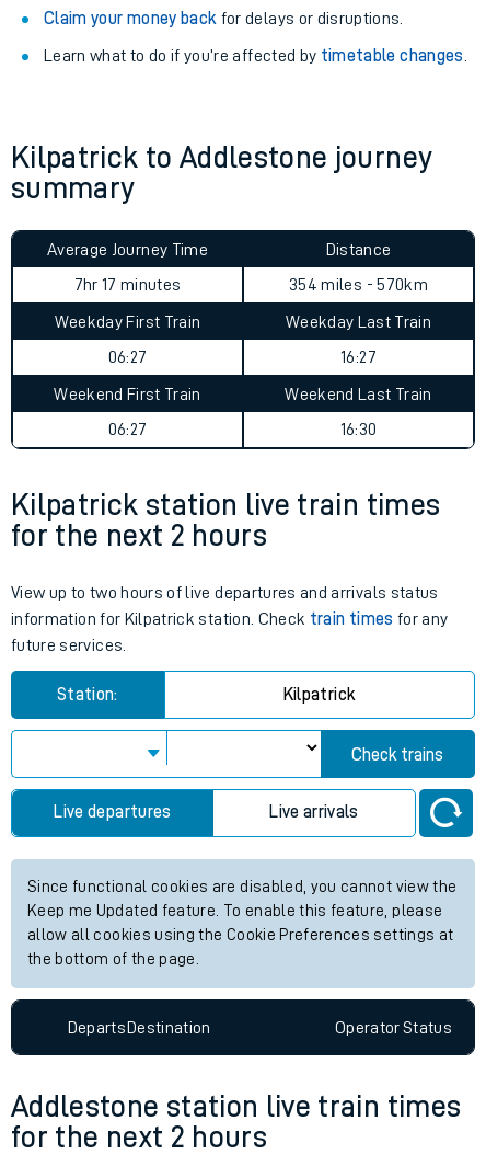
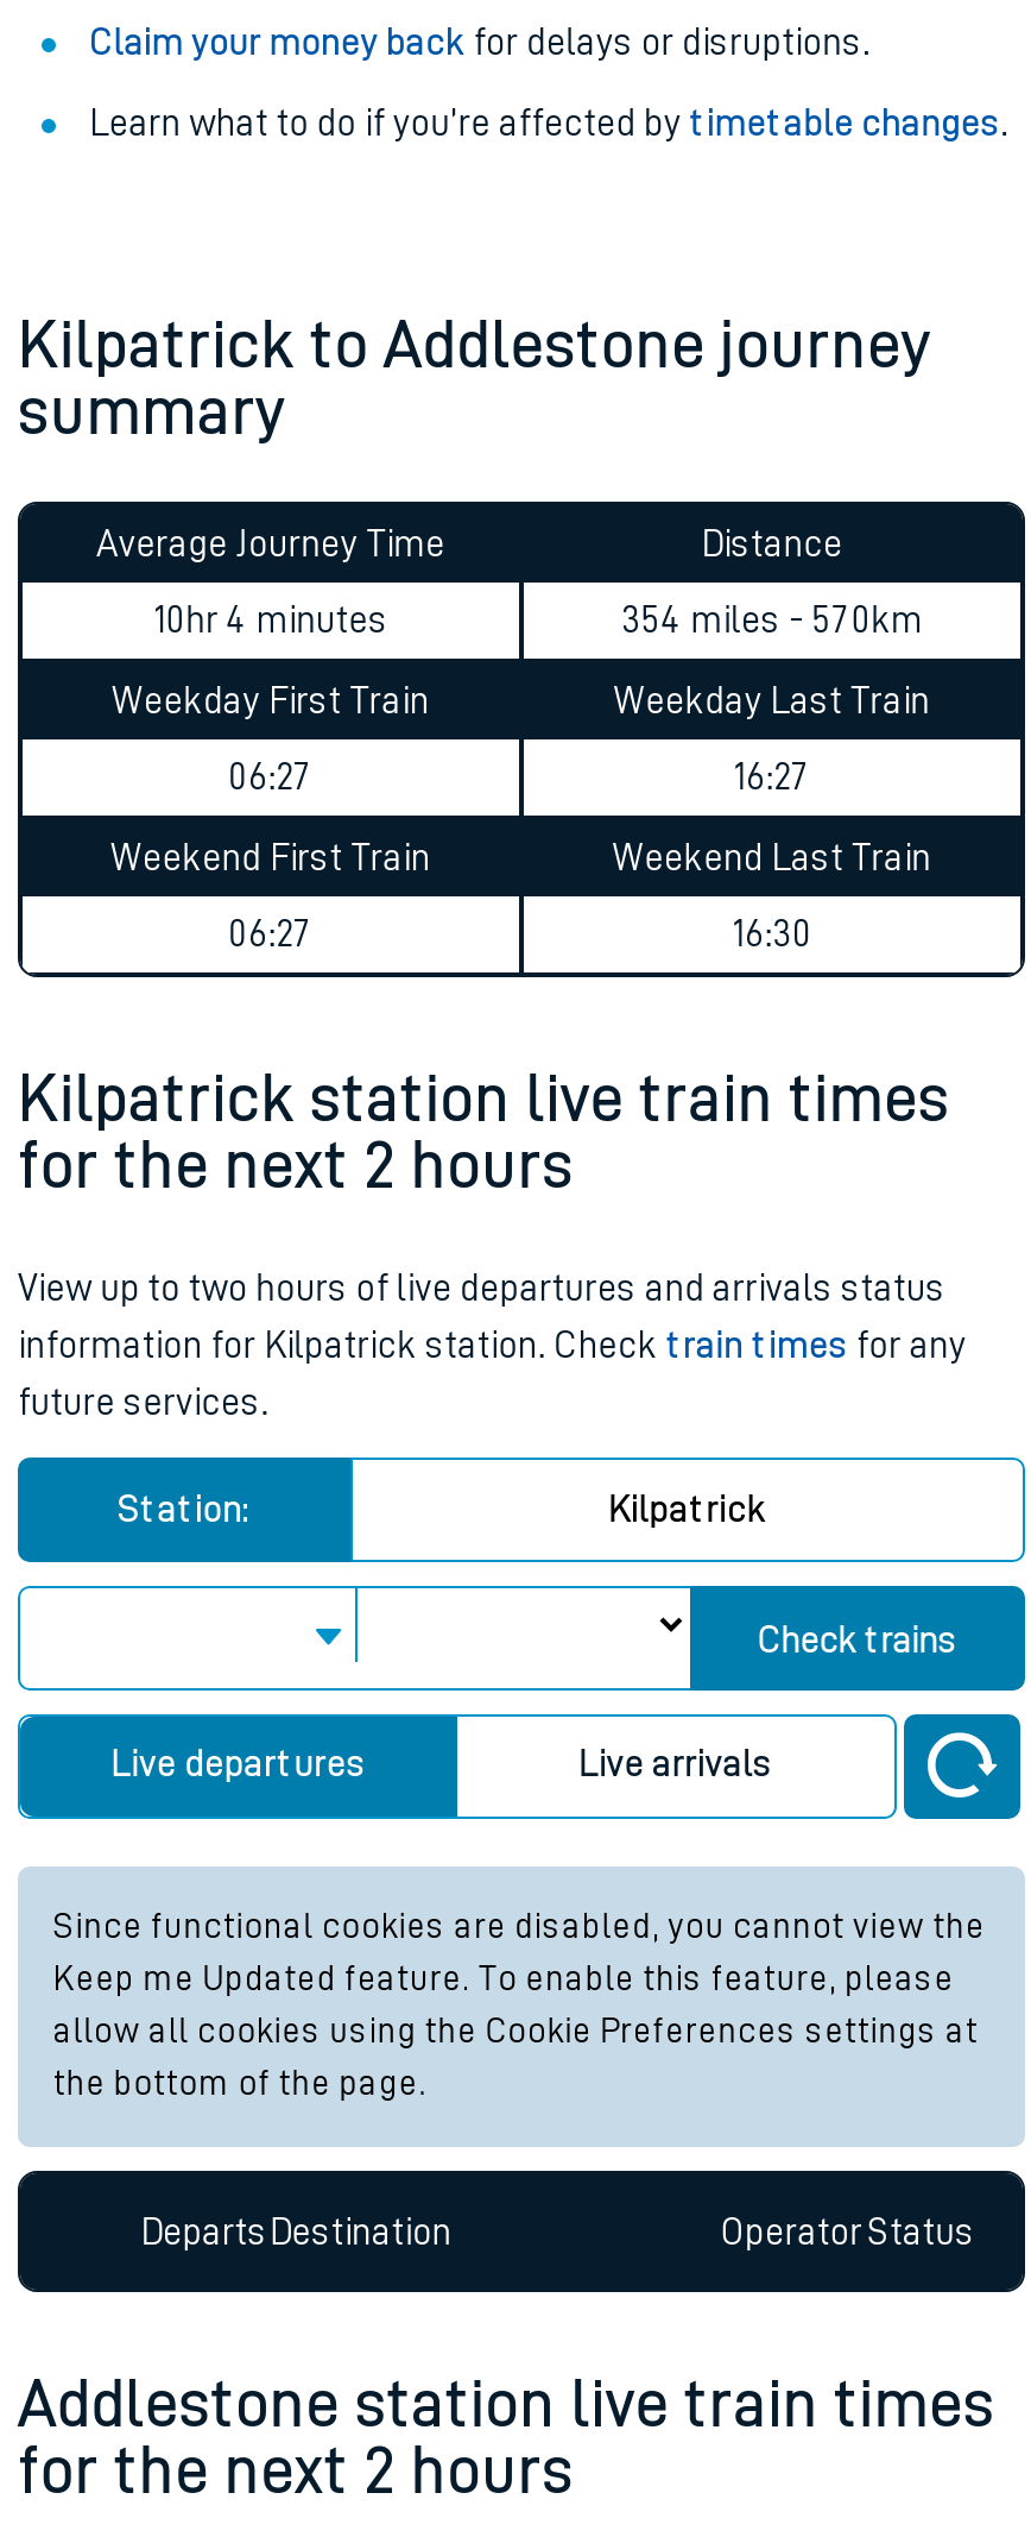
- 7hr 17 minutes
+ 10hr 4 minutes
